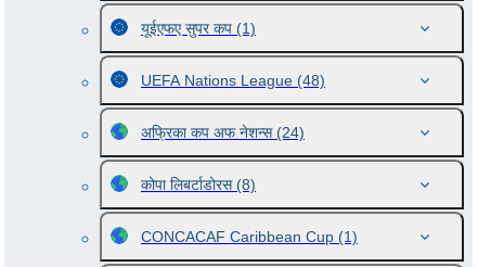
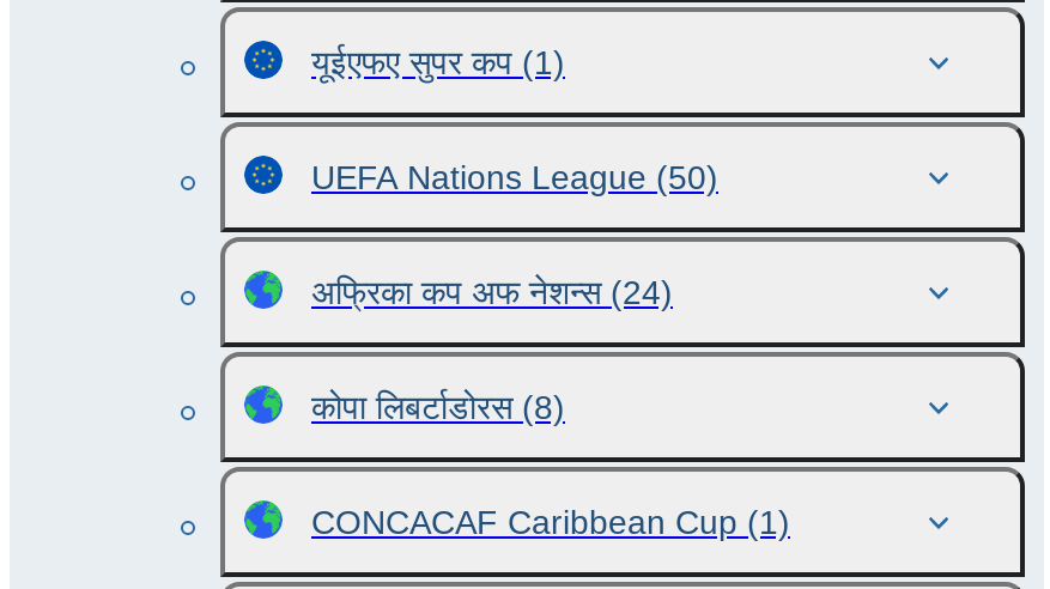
- UEFA Nations League (48)
+ UEFA Nations League (50)
